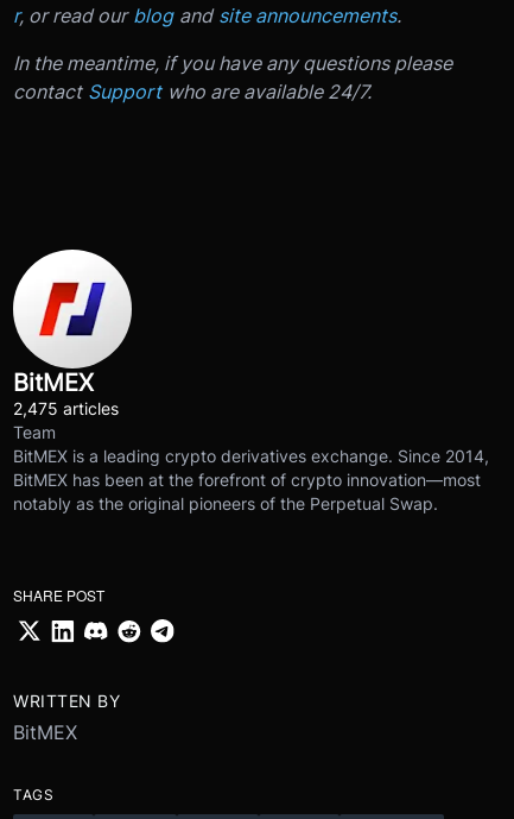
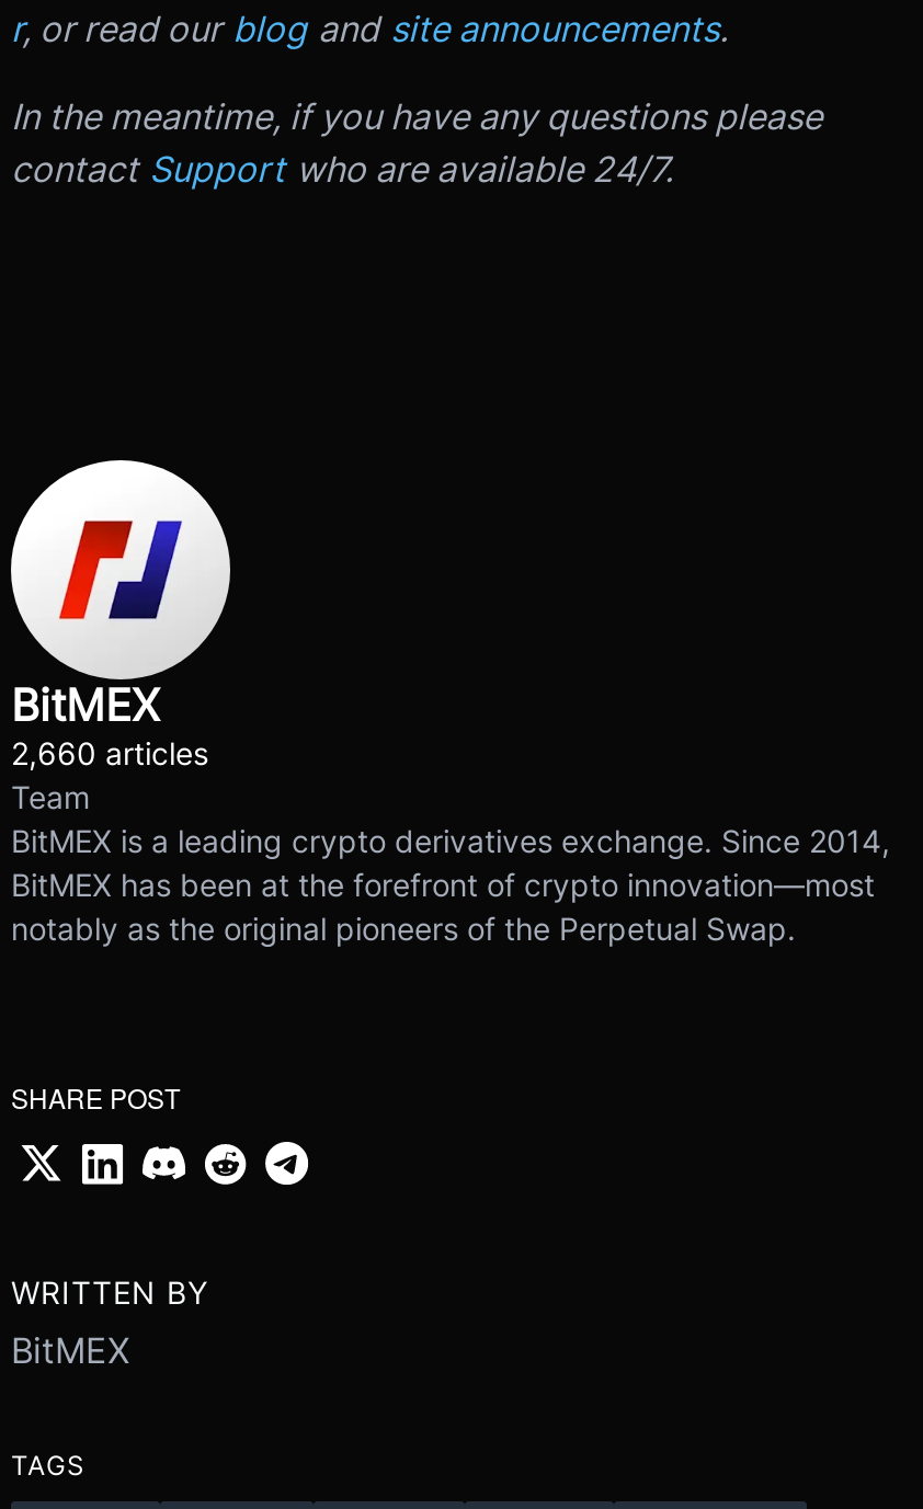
- 2,475 articles
+ 2,660 articles
